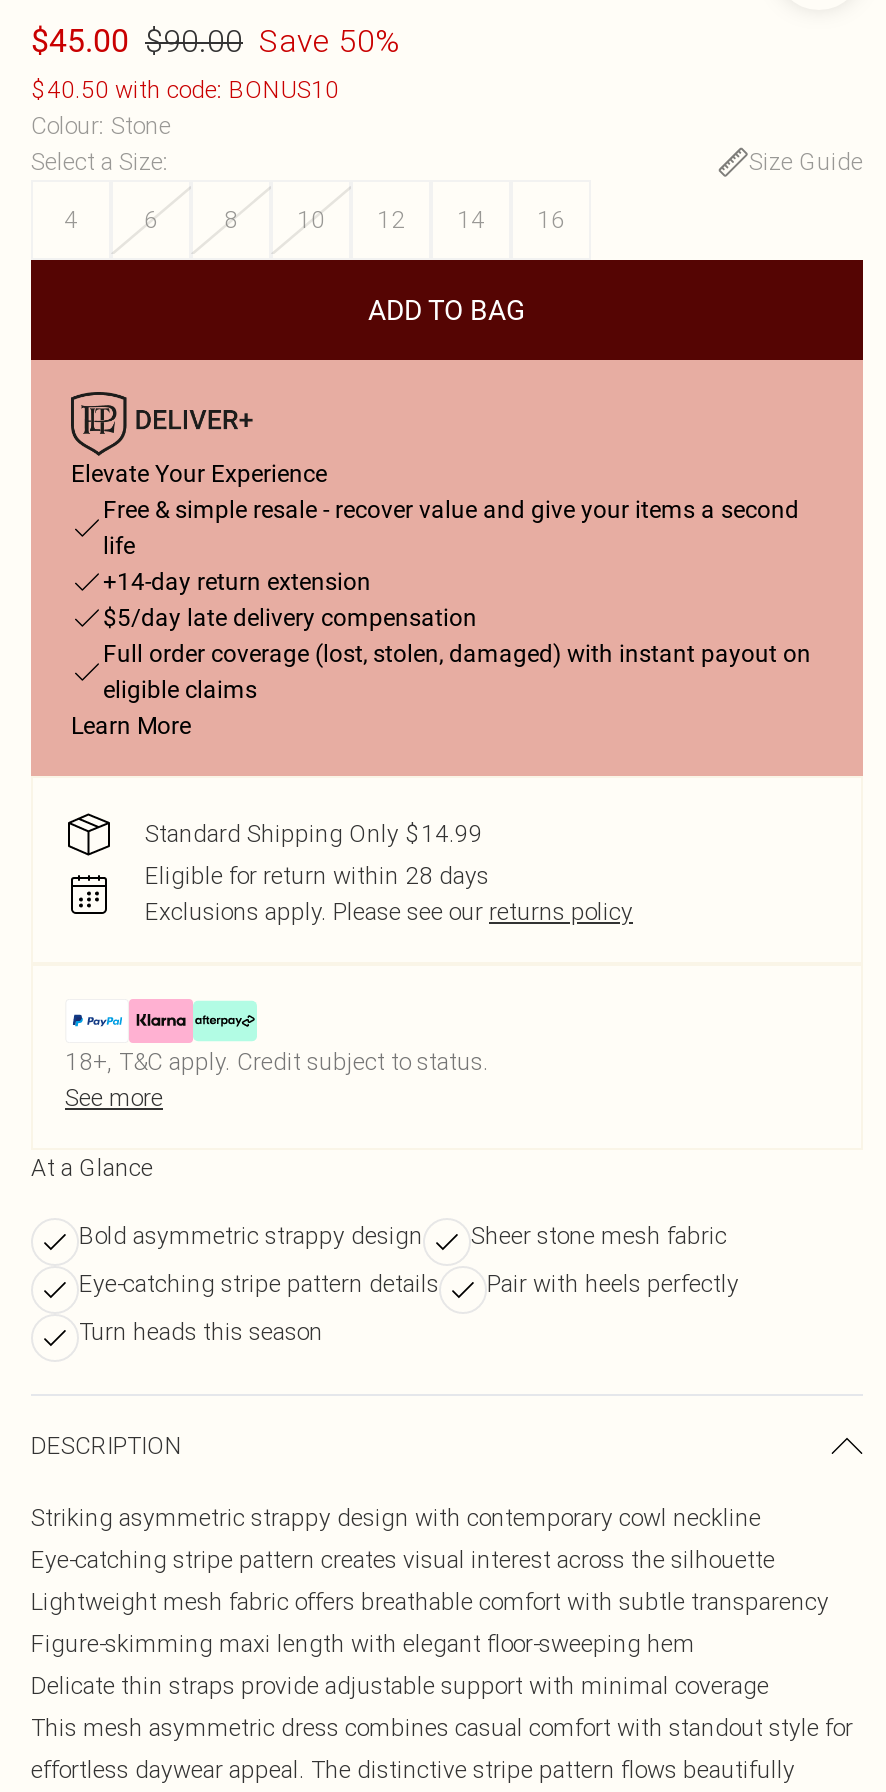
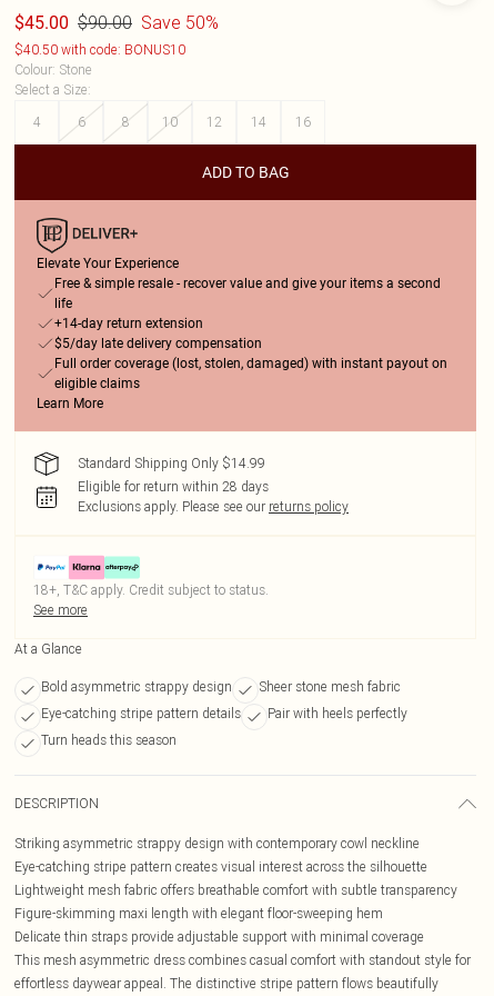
- Size Guide
